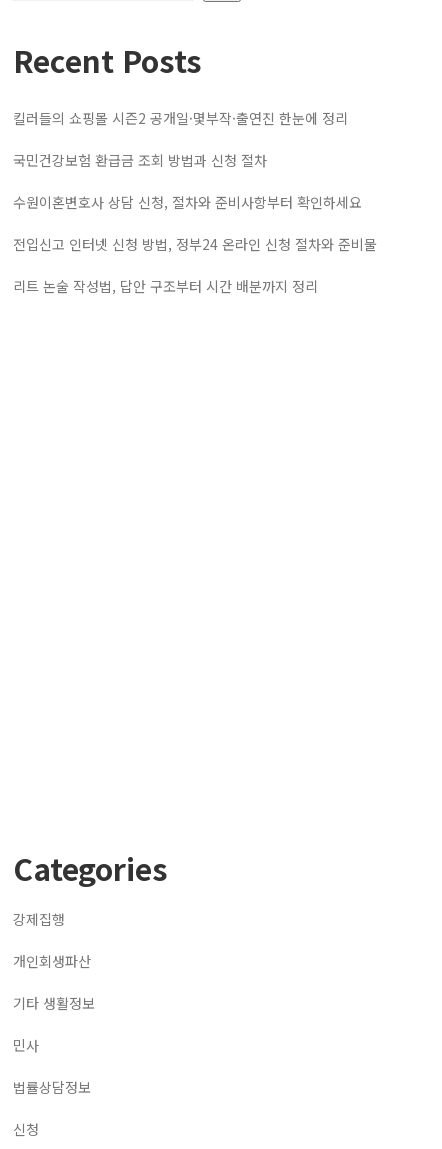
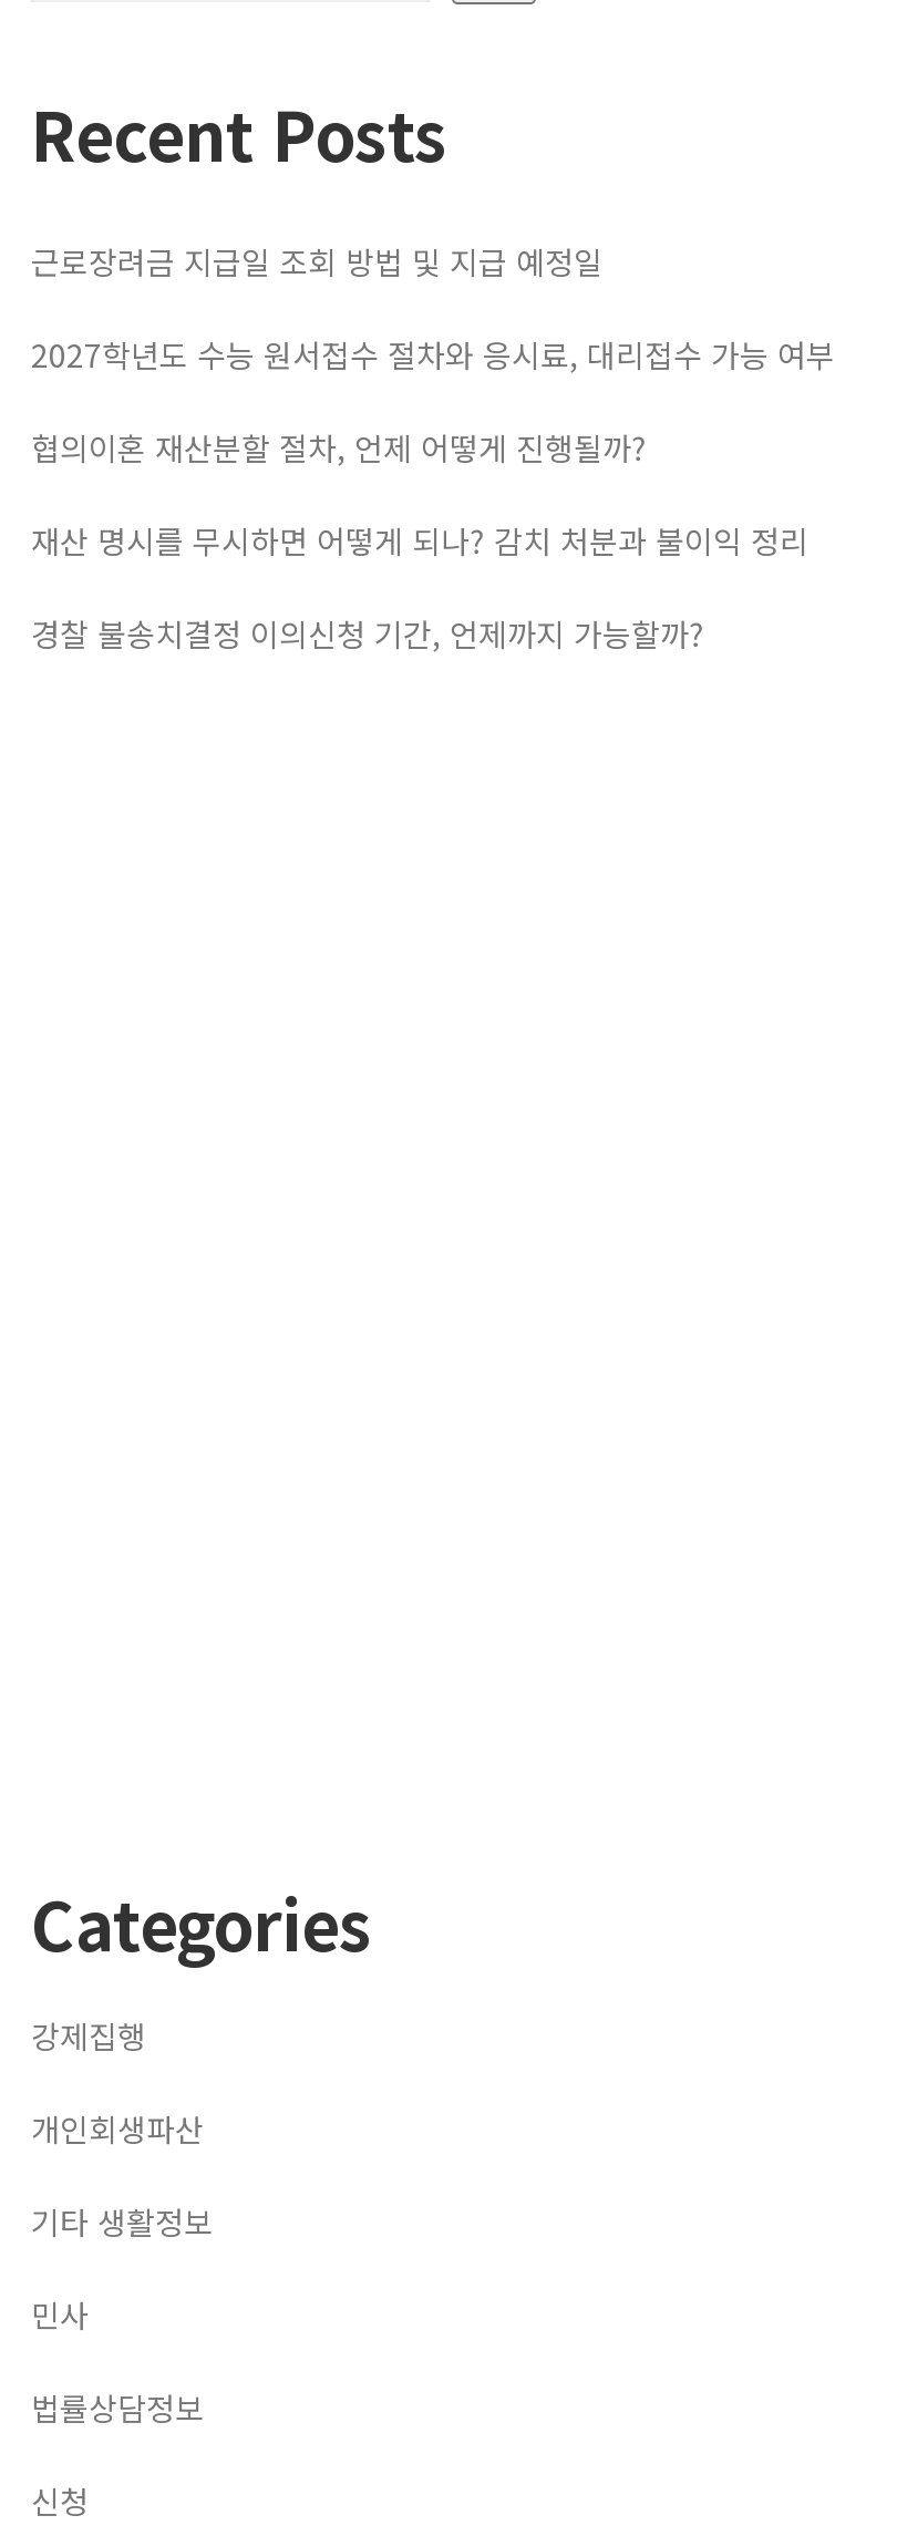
- 킬러들의 쇼핑몰 시즌2 공개일·몇부작·출연진 한눈에 정리
+ 근로장려금 지급일 조회 방법 및 지급 예정일

- 국민건강보험 환급금 조회 방법과 신청 절차
+ 2027학년도 수능 원서접수 절차와 응시료, 대리접수 가능 여부

- 수원이혼변호사 상담 신청, 절차와 준비사항부터 확인하세요
+ 협의이혼 재산분할 절차, 언제 어떻게 진행될까?

- 전입신고 인터넷 신청 방법, 정부24 온라인 신청 절차와 준비물
+ 재산 명시를 무시하면 어떻게 되나? 감치 처분과 불이익 정리

- 리트 논술 작성법, 답안 구조부터 시간 배분까지 정리
+ 경찰 불송치결정 이의신청 기간, 언제까지 가능할까?
